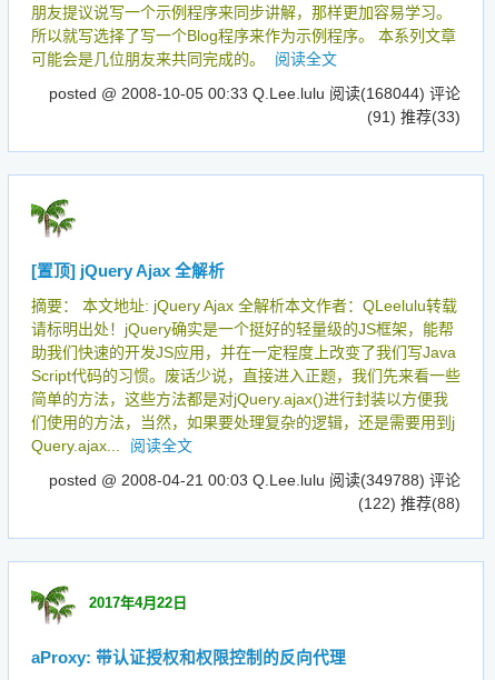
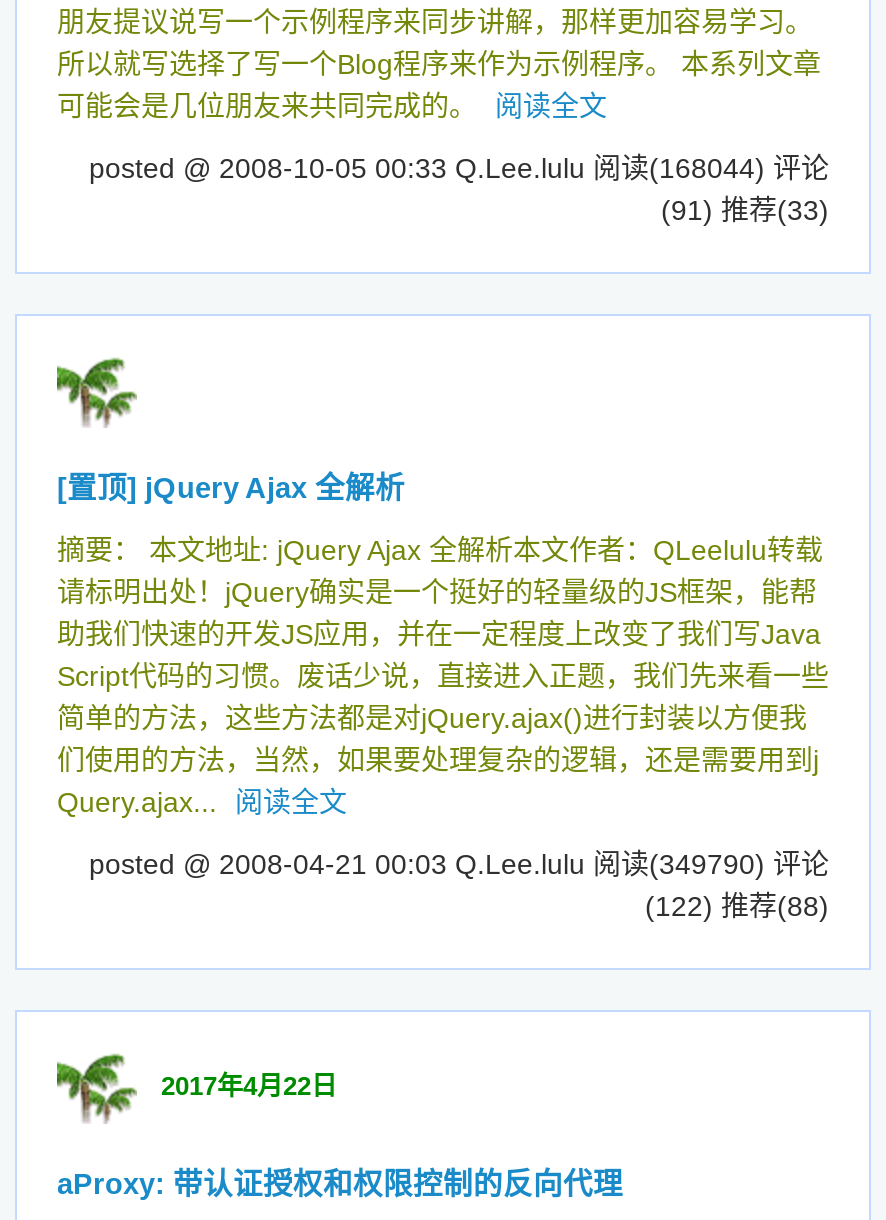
- posted @ 2008-04-21 00:03 Q.Lee.lulu阅读(349788) 评论
+ posted @ 2008-04-21 00:03 Q.Lee.lulu阅读(349790) 评论
